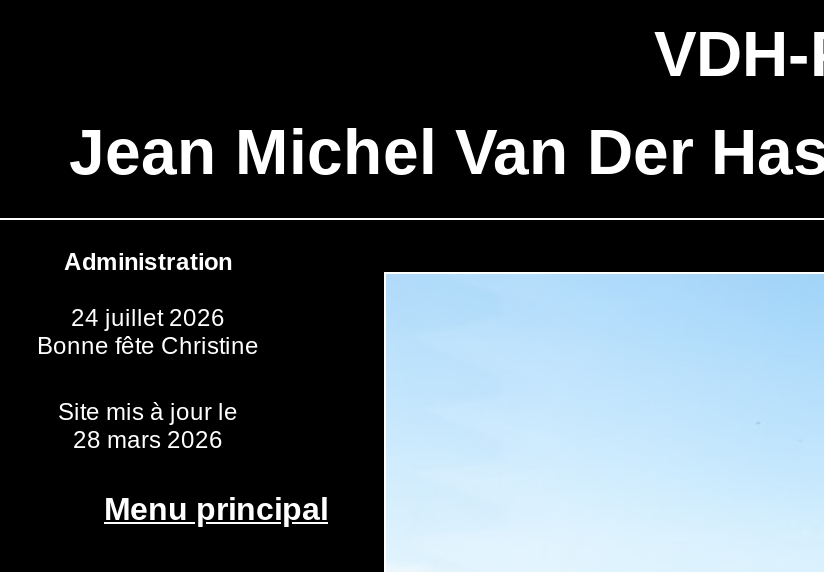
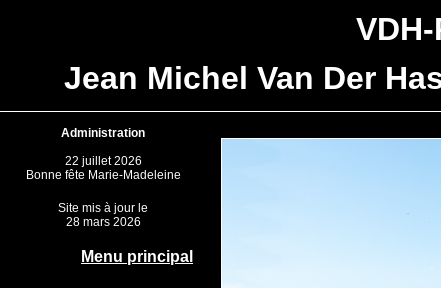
- 24 juillet 2026
+ 22 juillet 2026

- Bonne fête Christine
+ Bonne fête Marie-Madeleine
